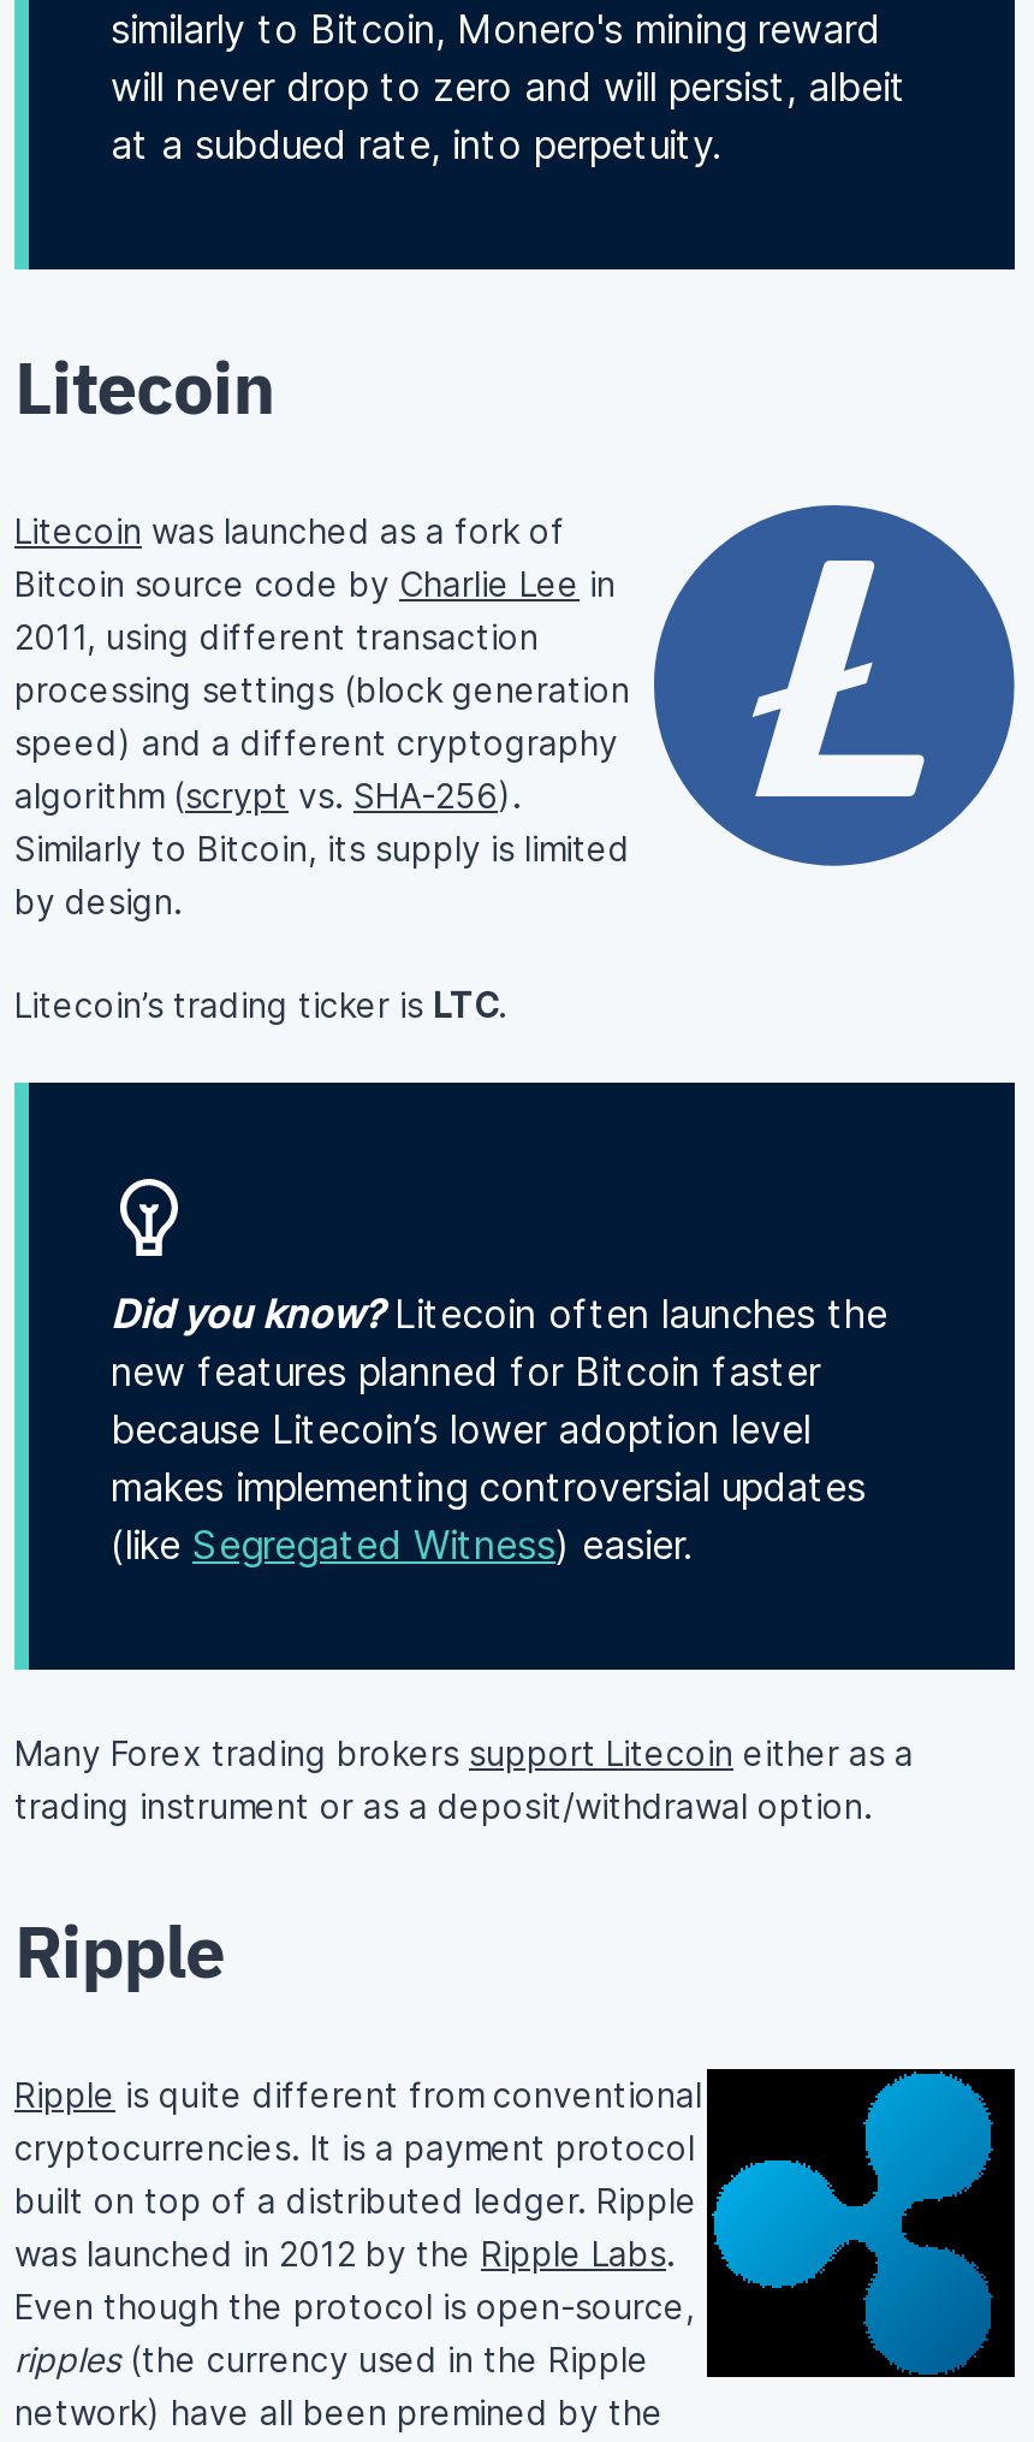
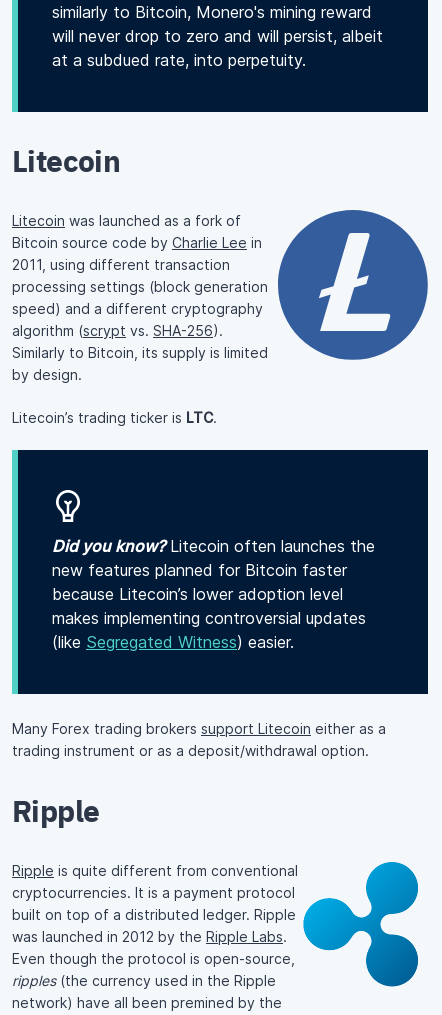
- [image]
+ [image]
